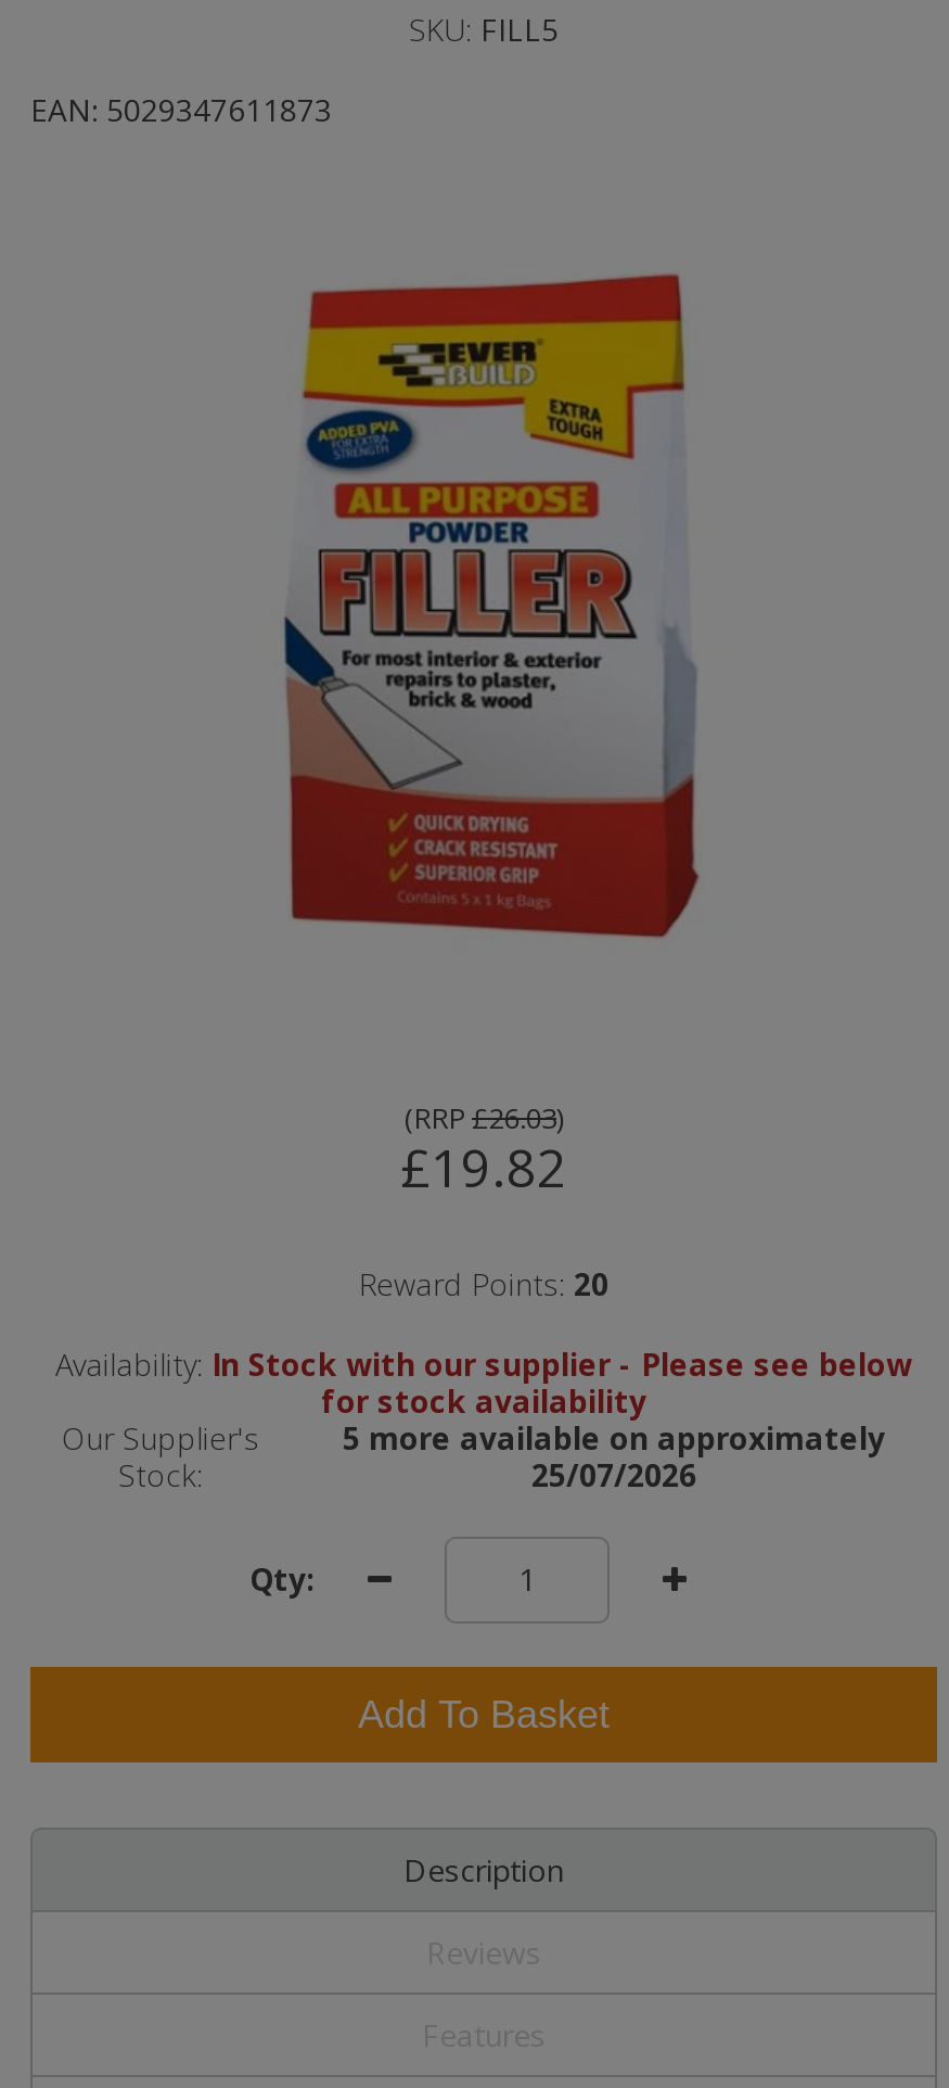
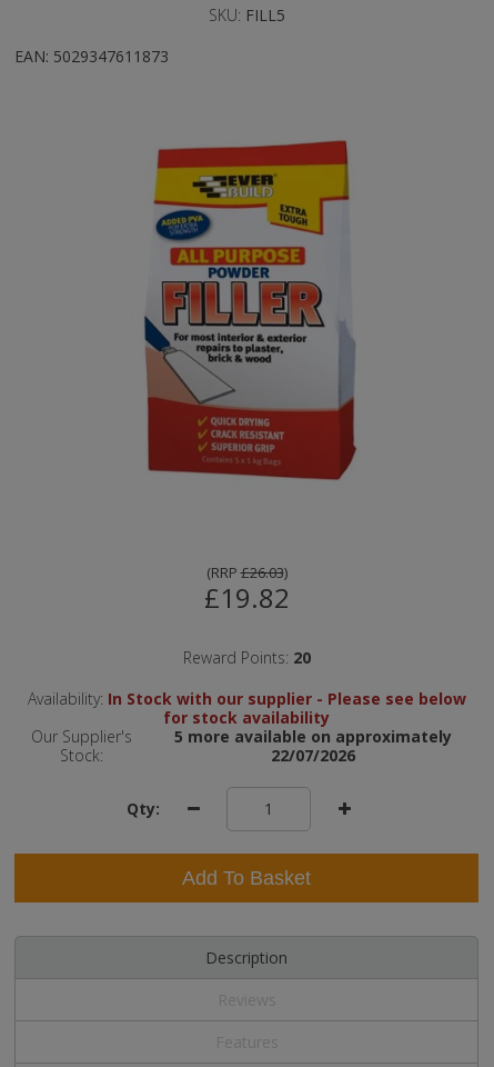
- 25/07/2026
+ 22/07/2026
